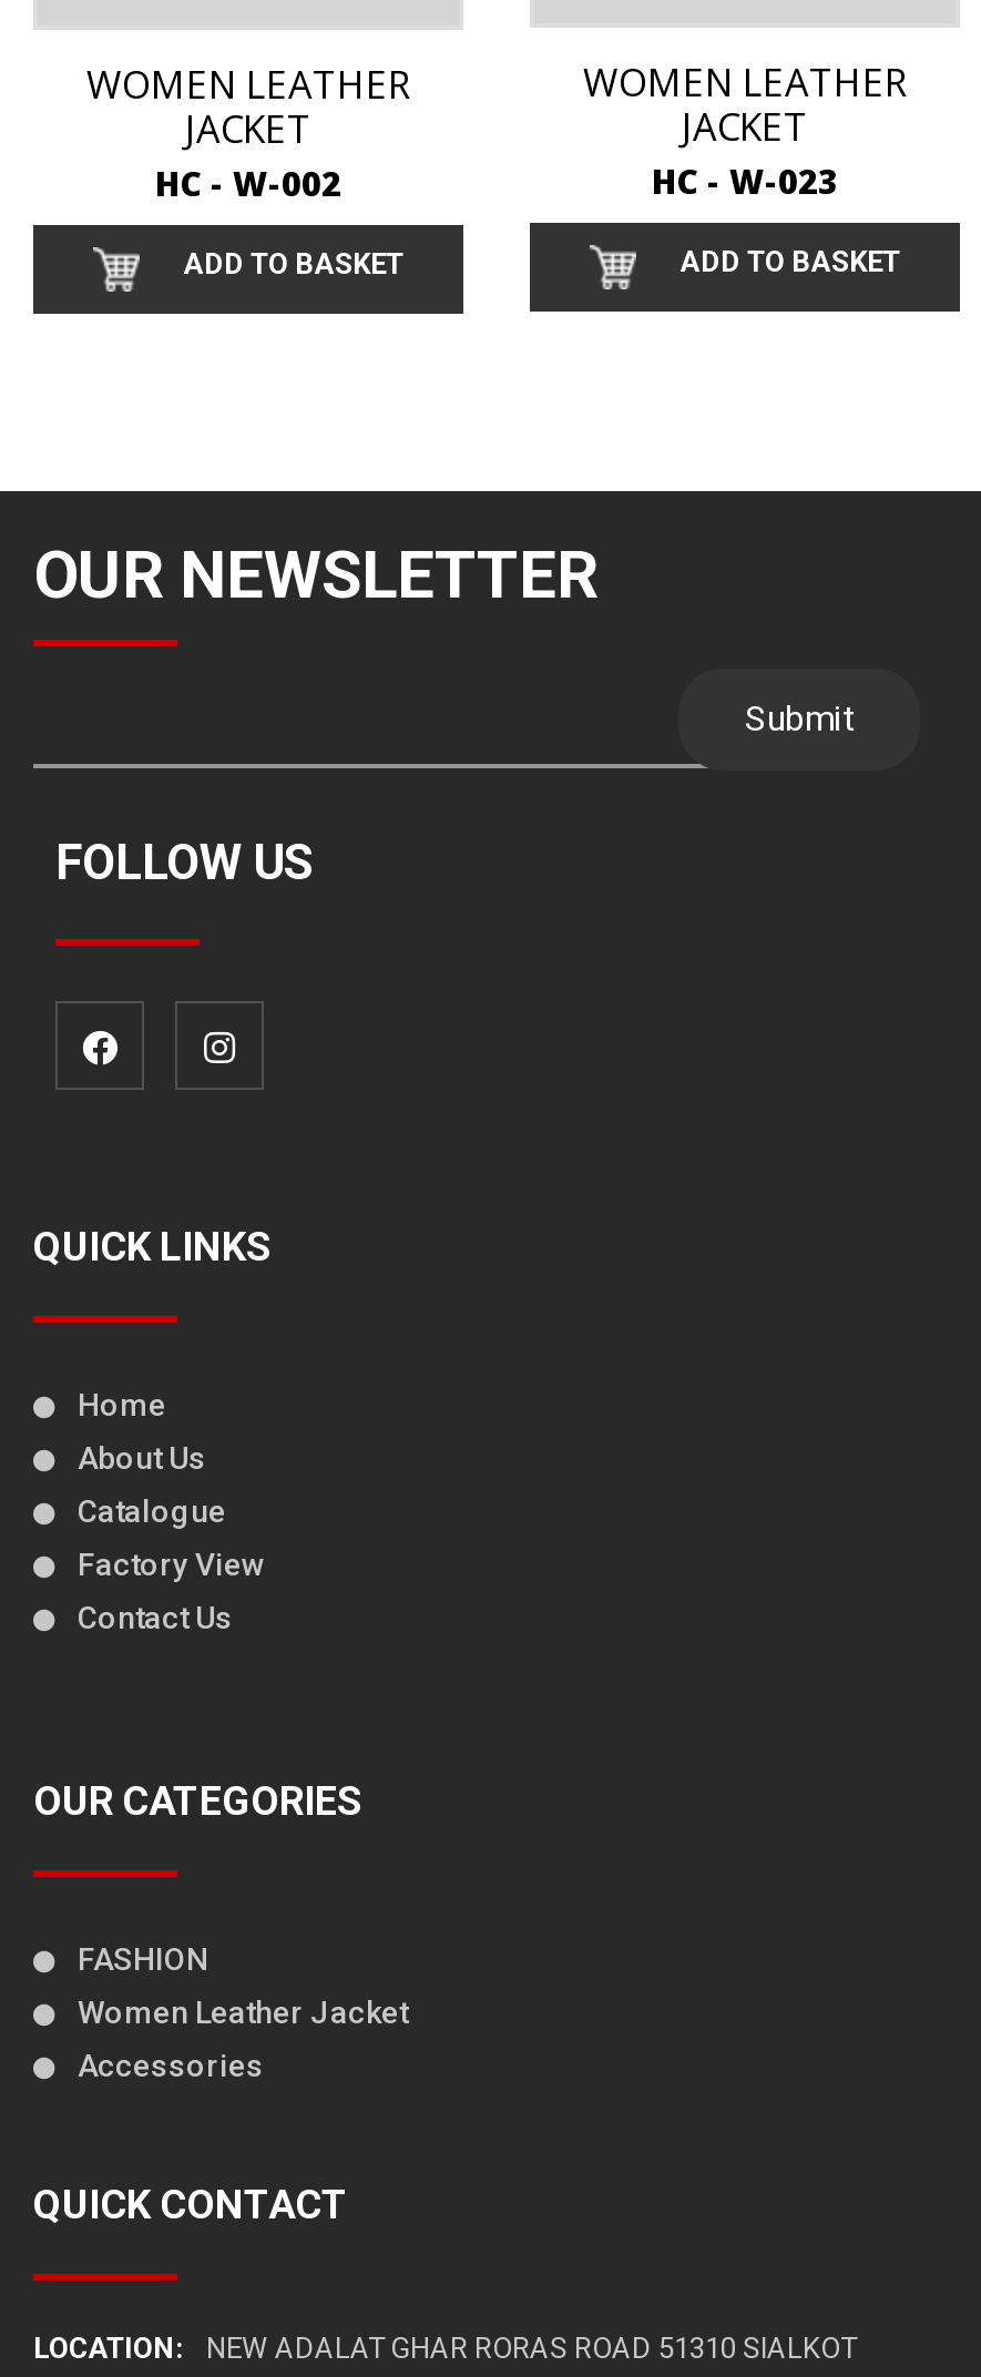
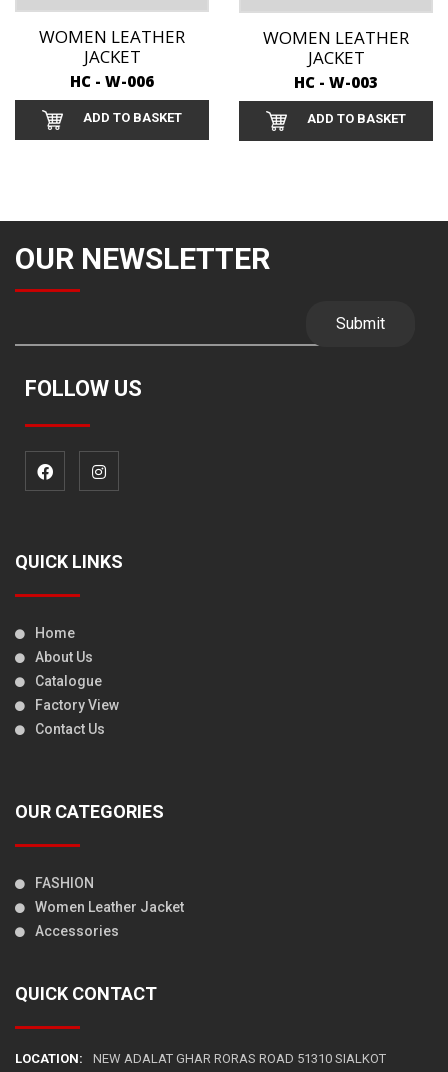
- HC - W-002
+ HC - W-006

- HC - W-023
+ HC - W-003
